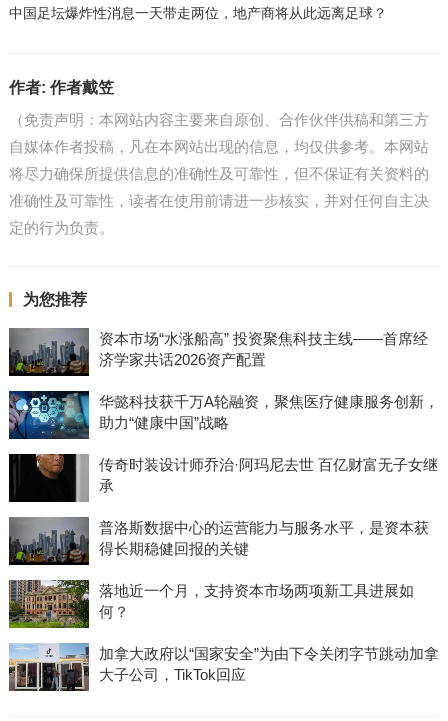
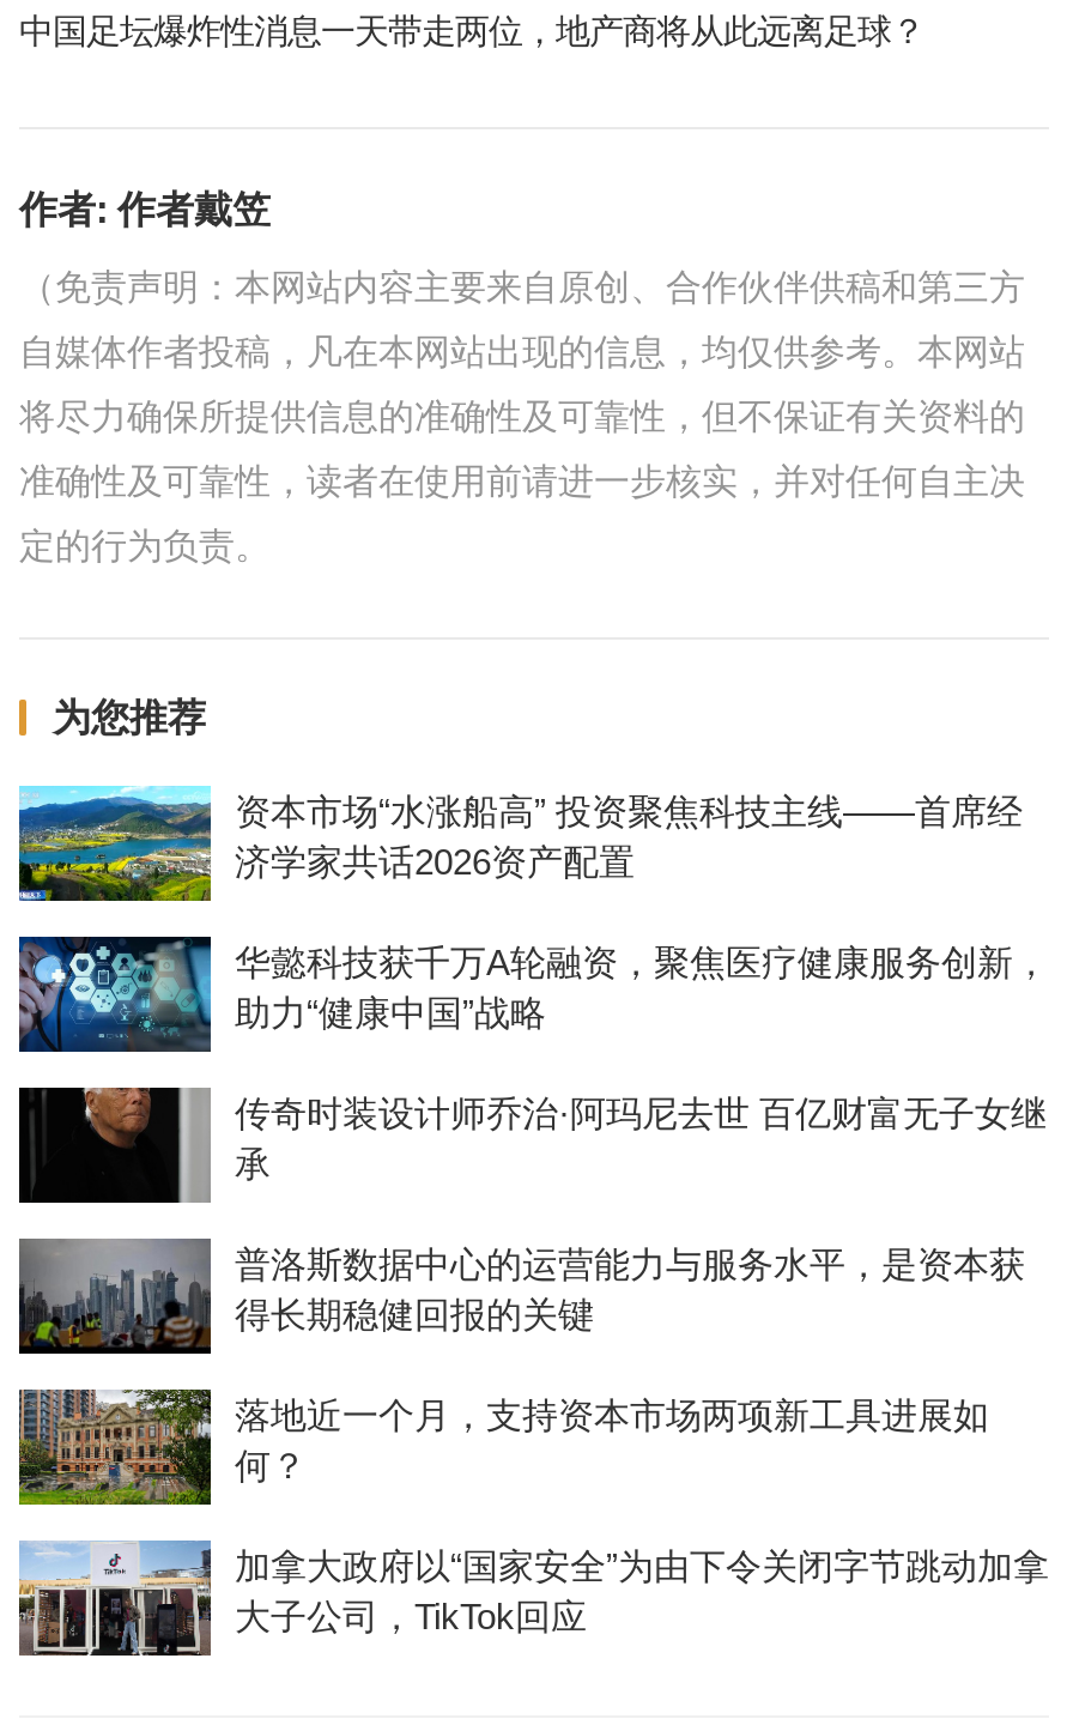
- [image]
+ [image]
